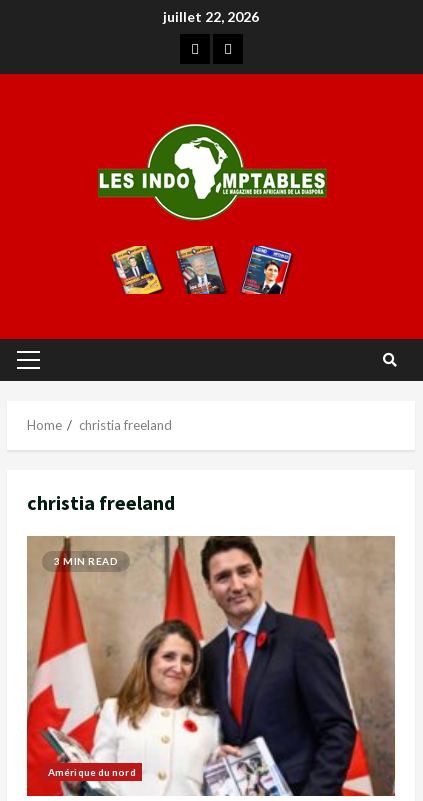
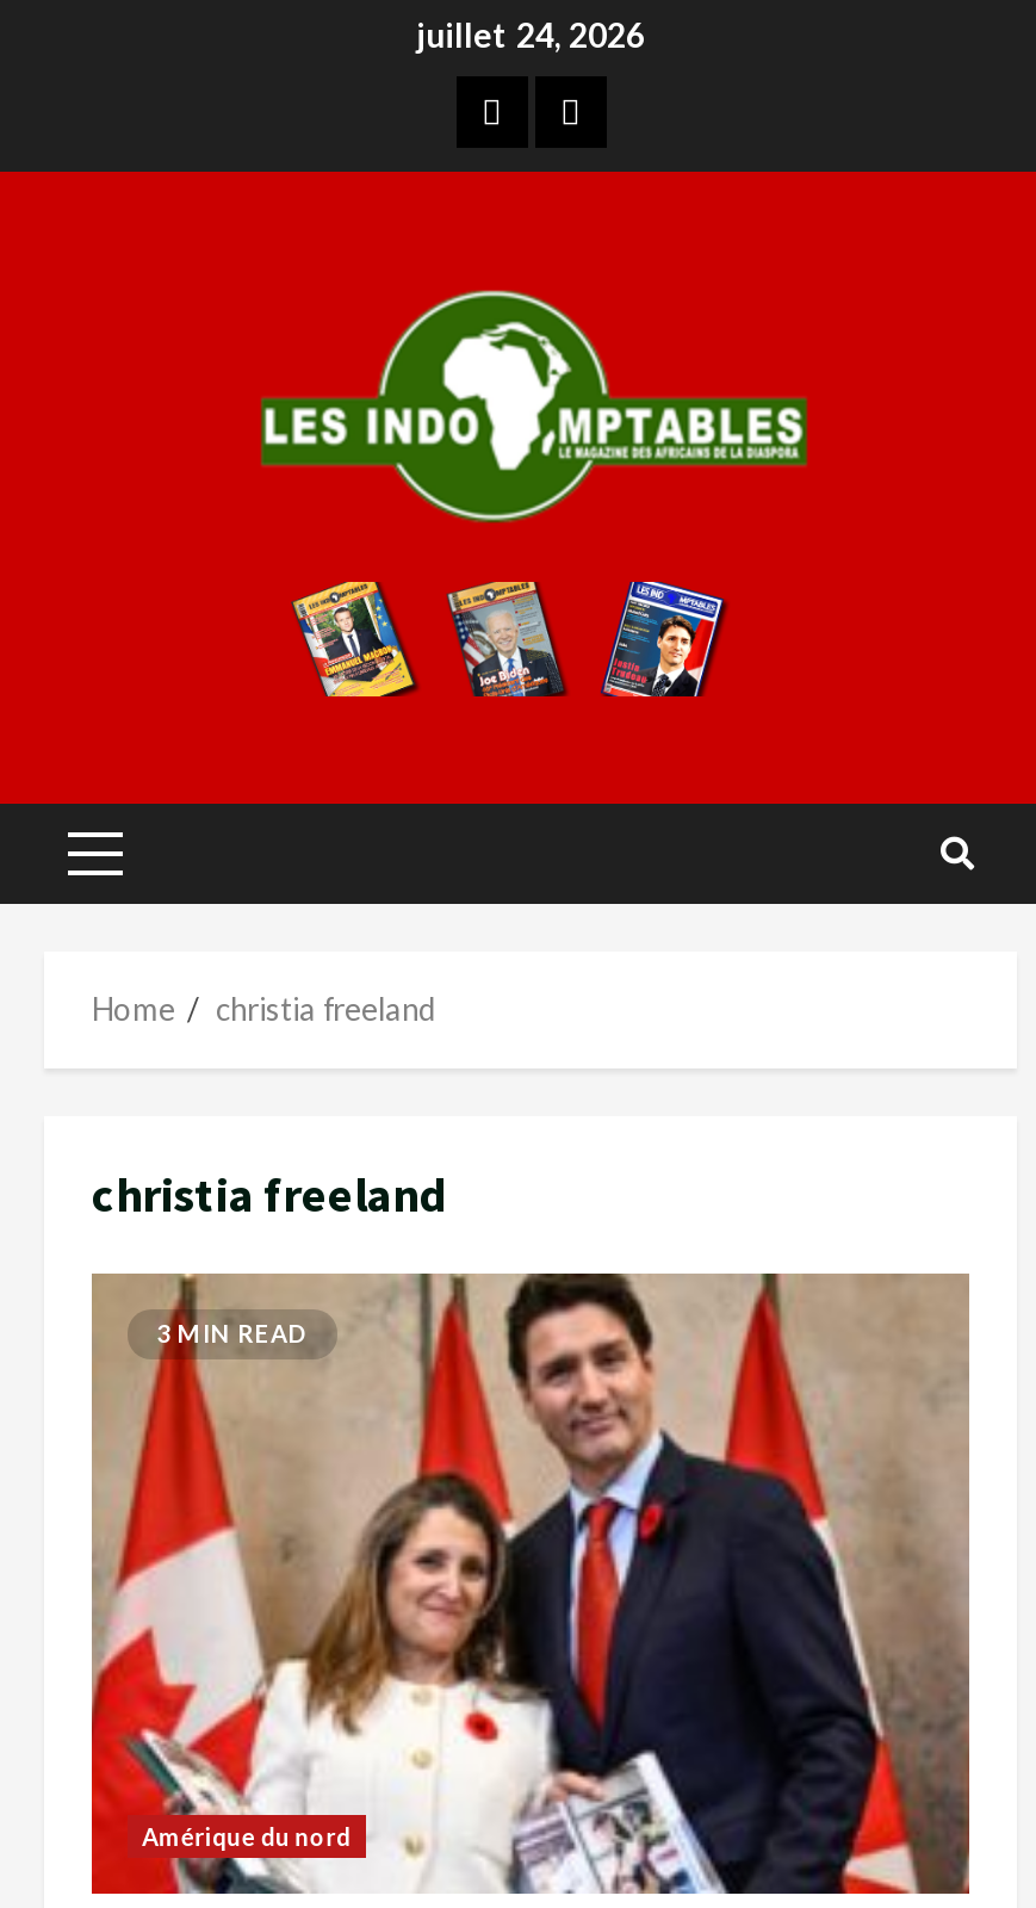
- juillet 22, 2026
+ juillet 24, 2026
